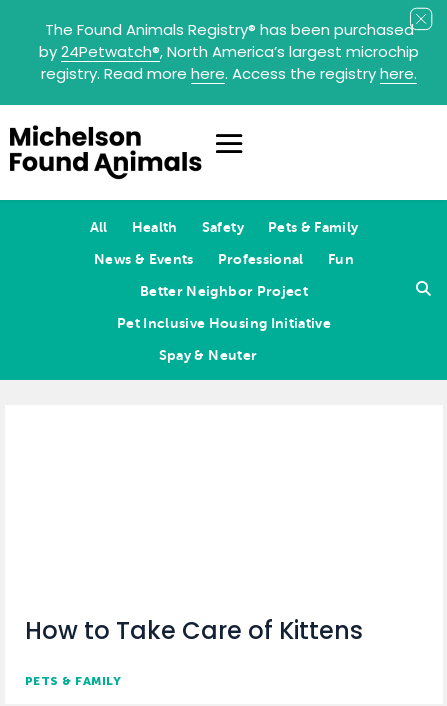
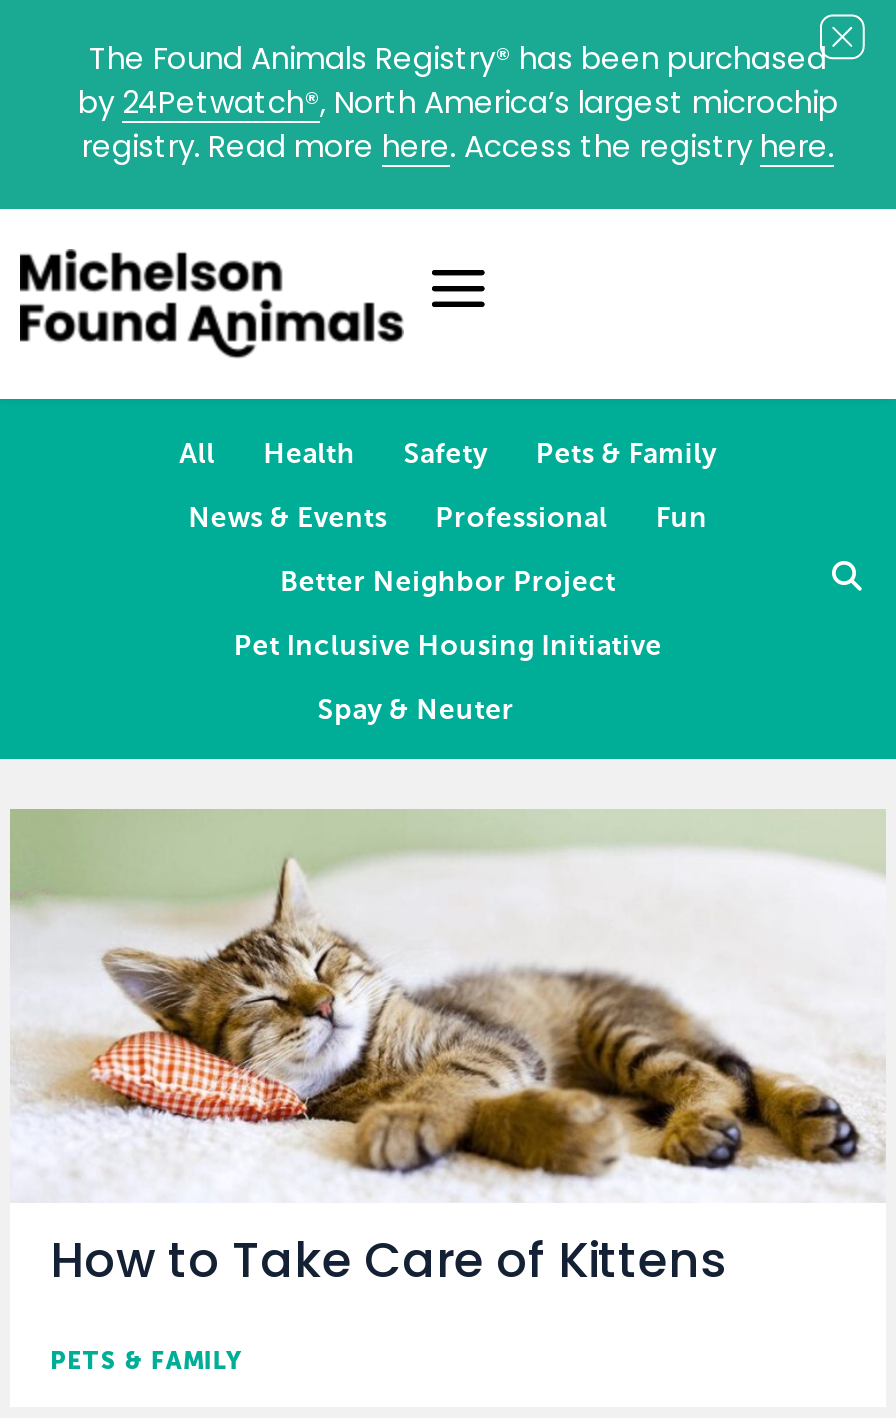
+ [image]
